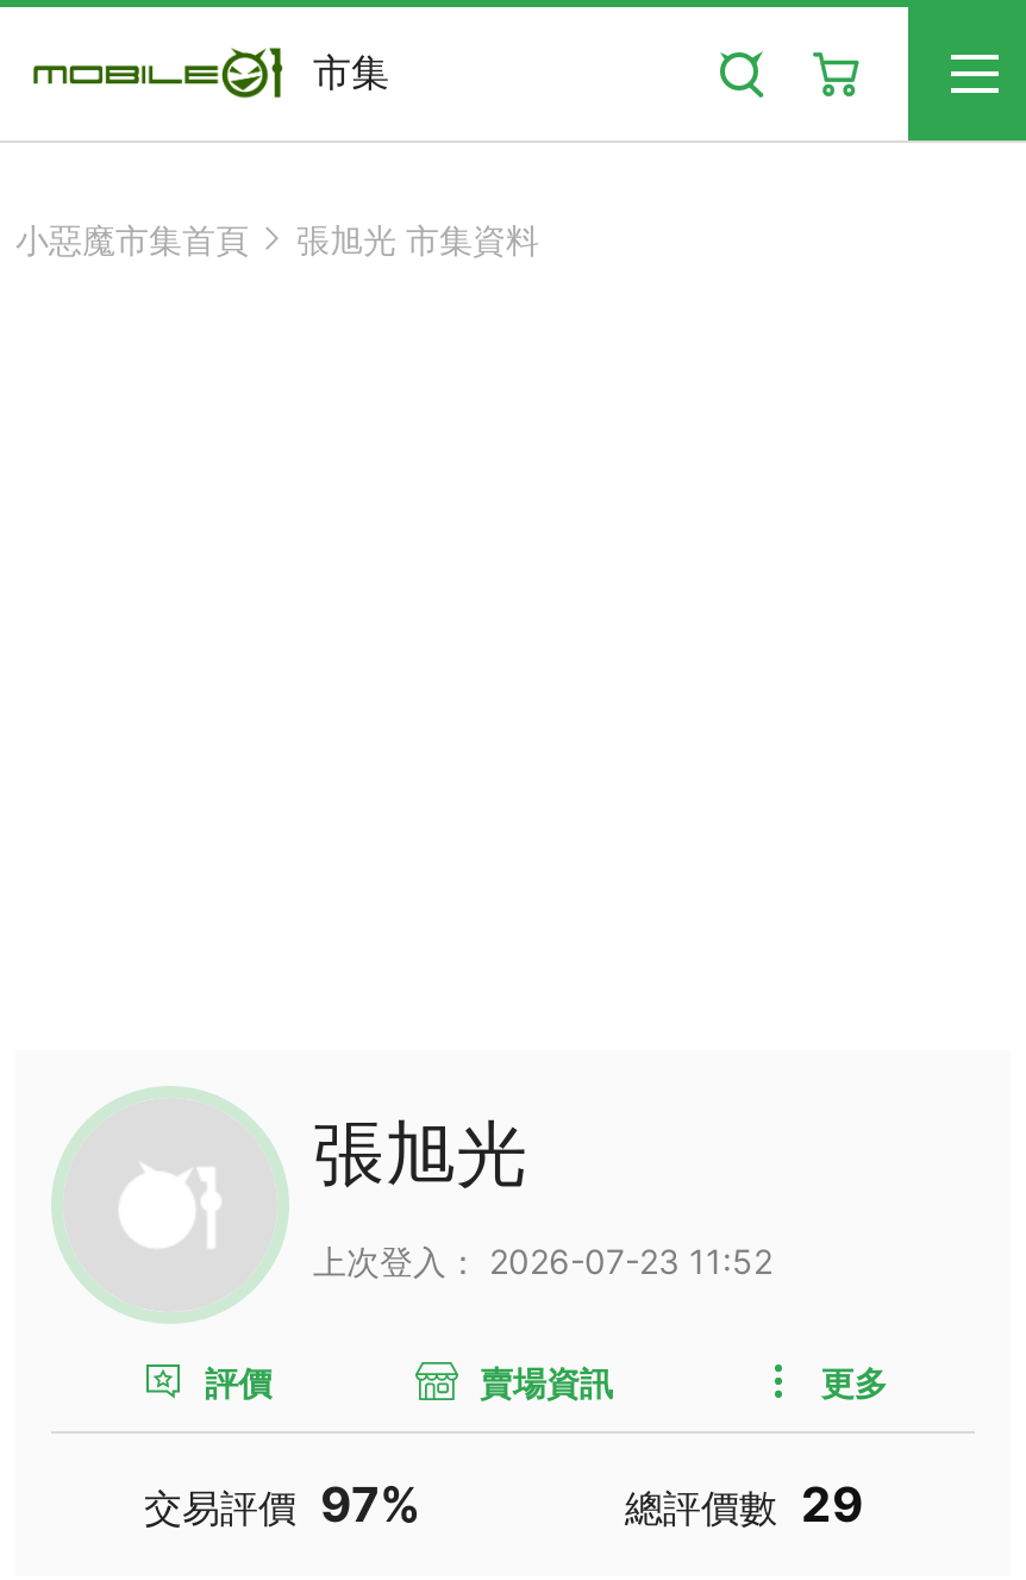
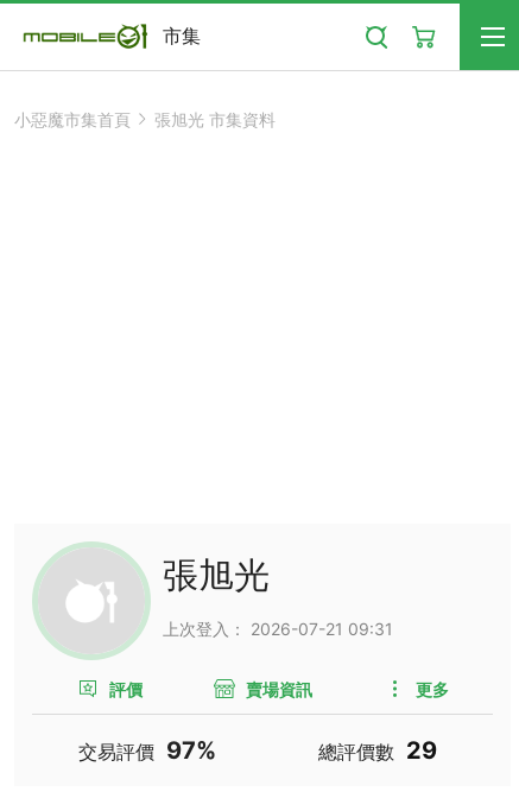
- 上次登入： 2026-07-23 11:52
+ 上次登入： 2026-07-21 09:31
